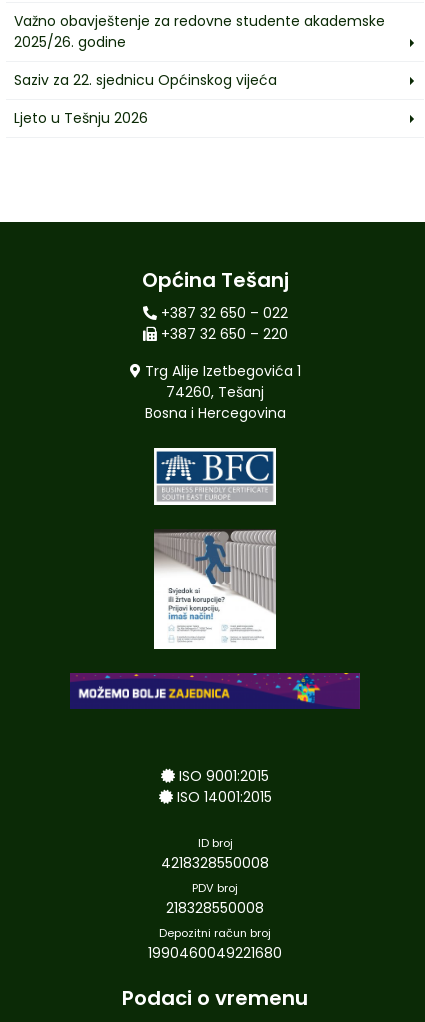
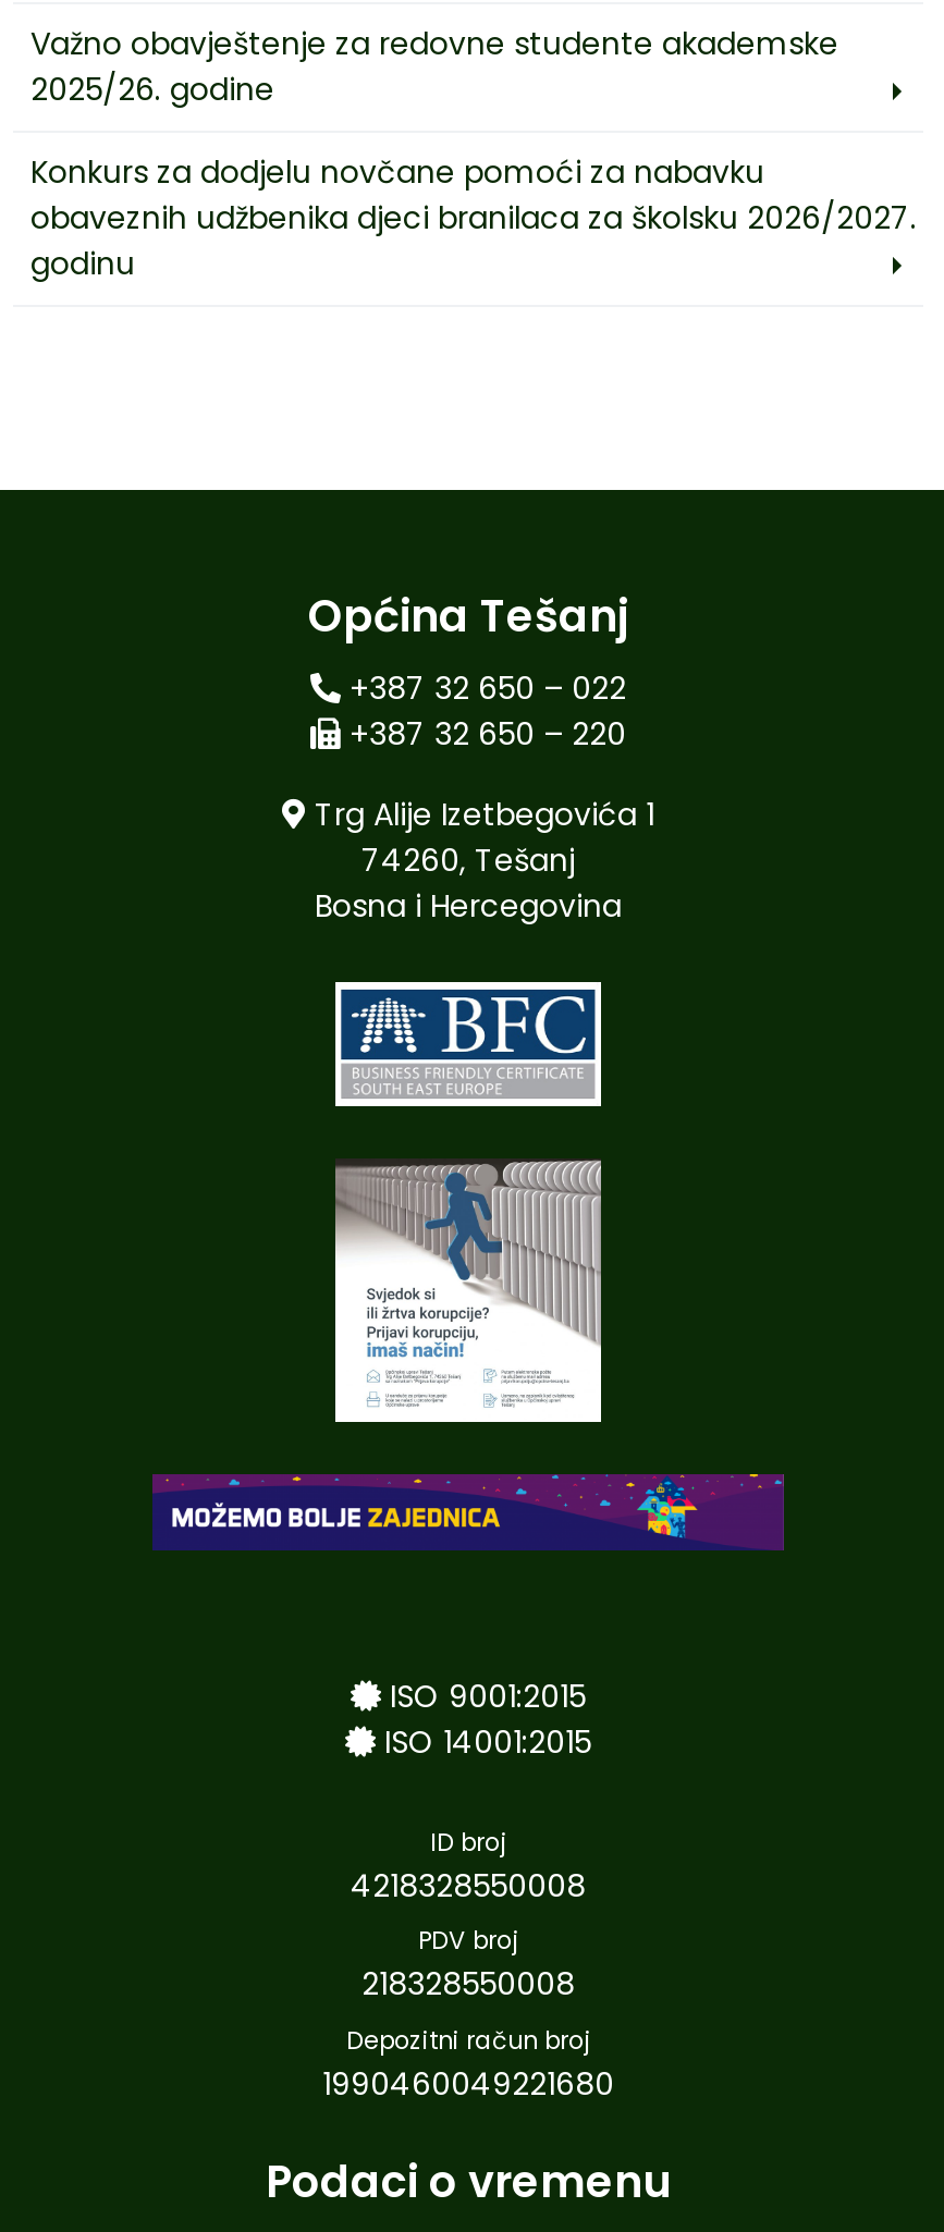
- Saziv za 22. sjednicu Općinskog vijeća
- Ljeto u Tešnju 2026
+ Konkurs za dodjelu novčane pomoći za nabavku
+ obaveznih udžbenika djeci branilaca za školsku 2026/2027.
+ godinu
